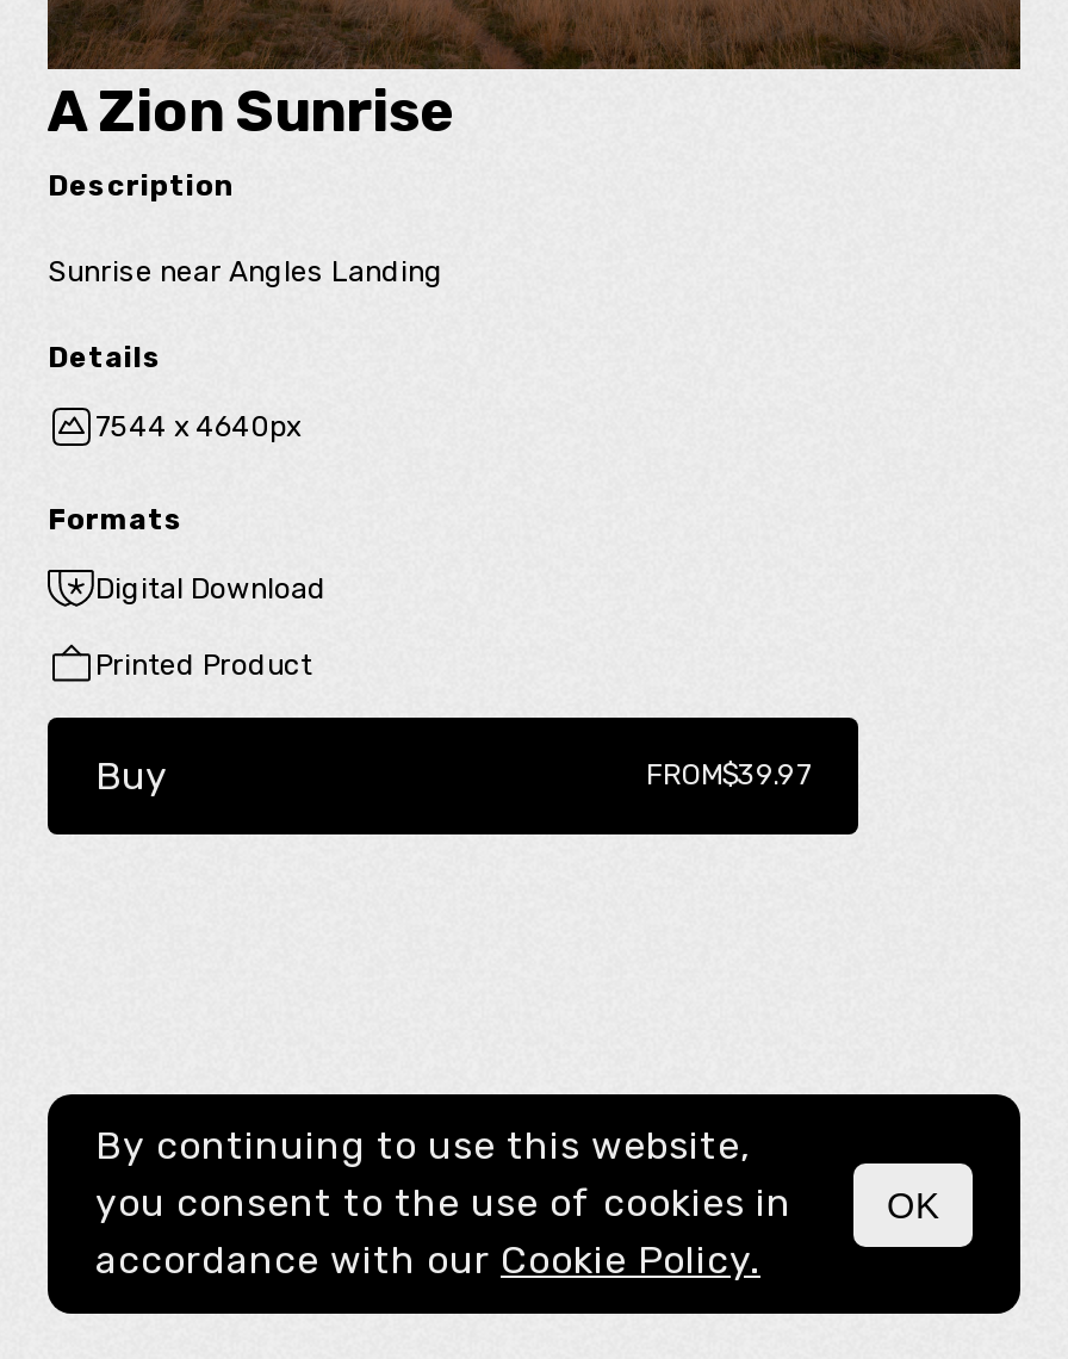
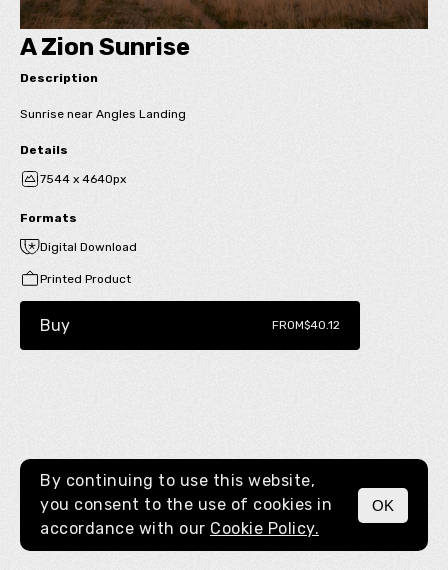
- FROM$39.97
+ FROM$40.12
